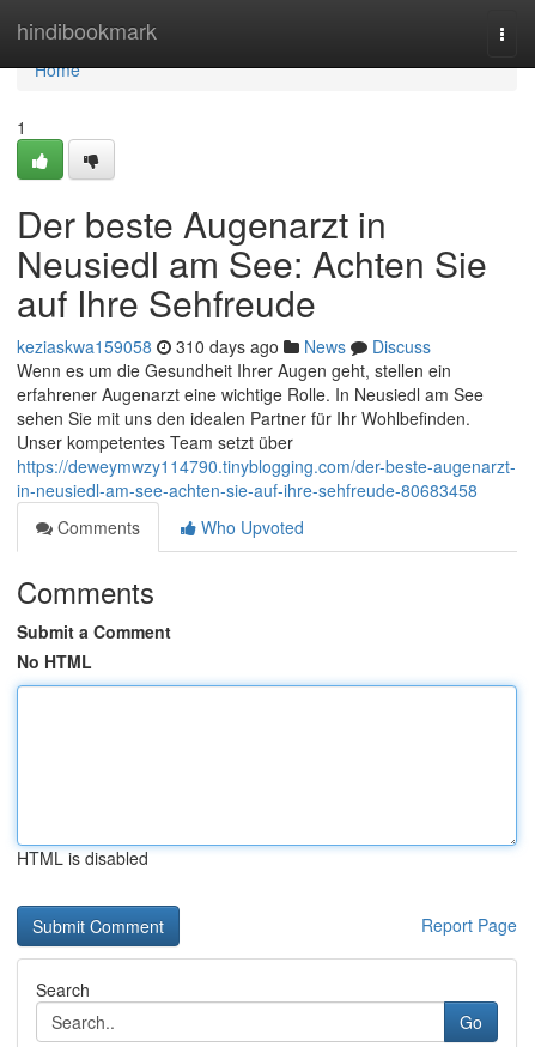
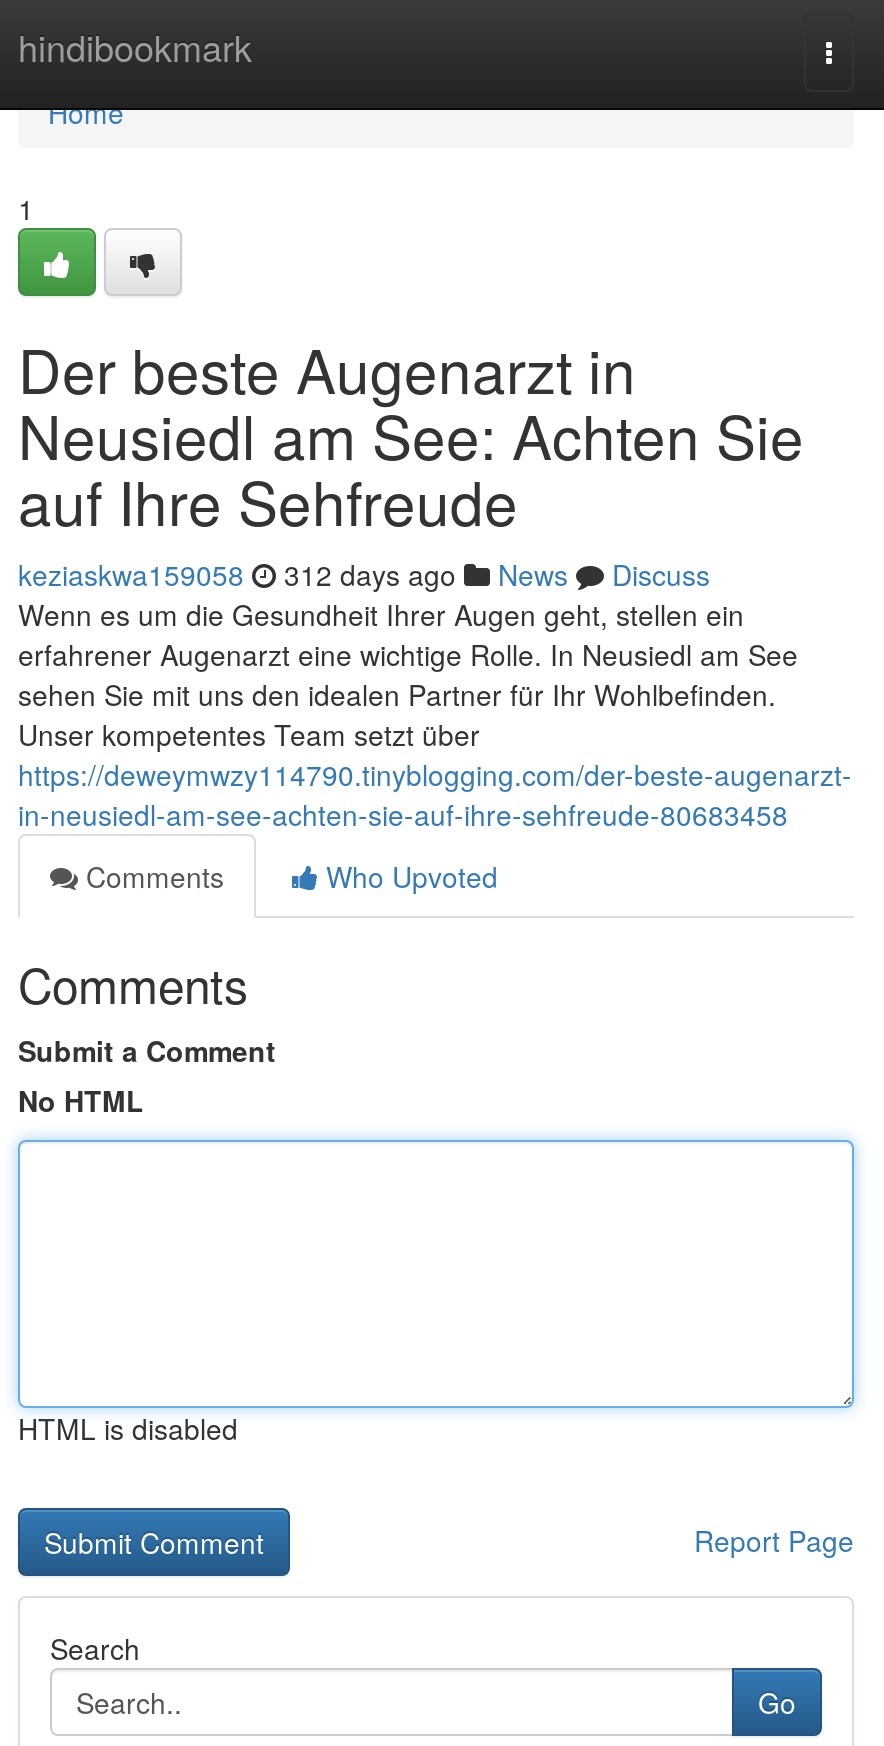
- keziaskwa159058 310 days ago News Discuss
+ keziaskwa159058 312 days ago News Discuss
